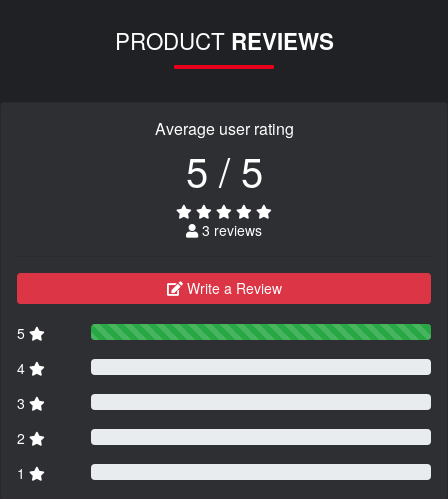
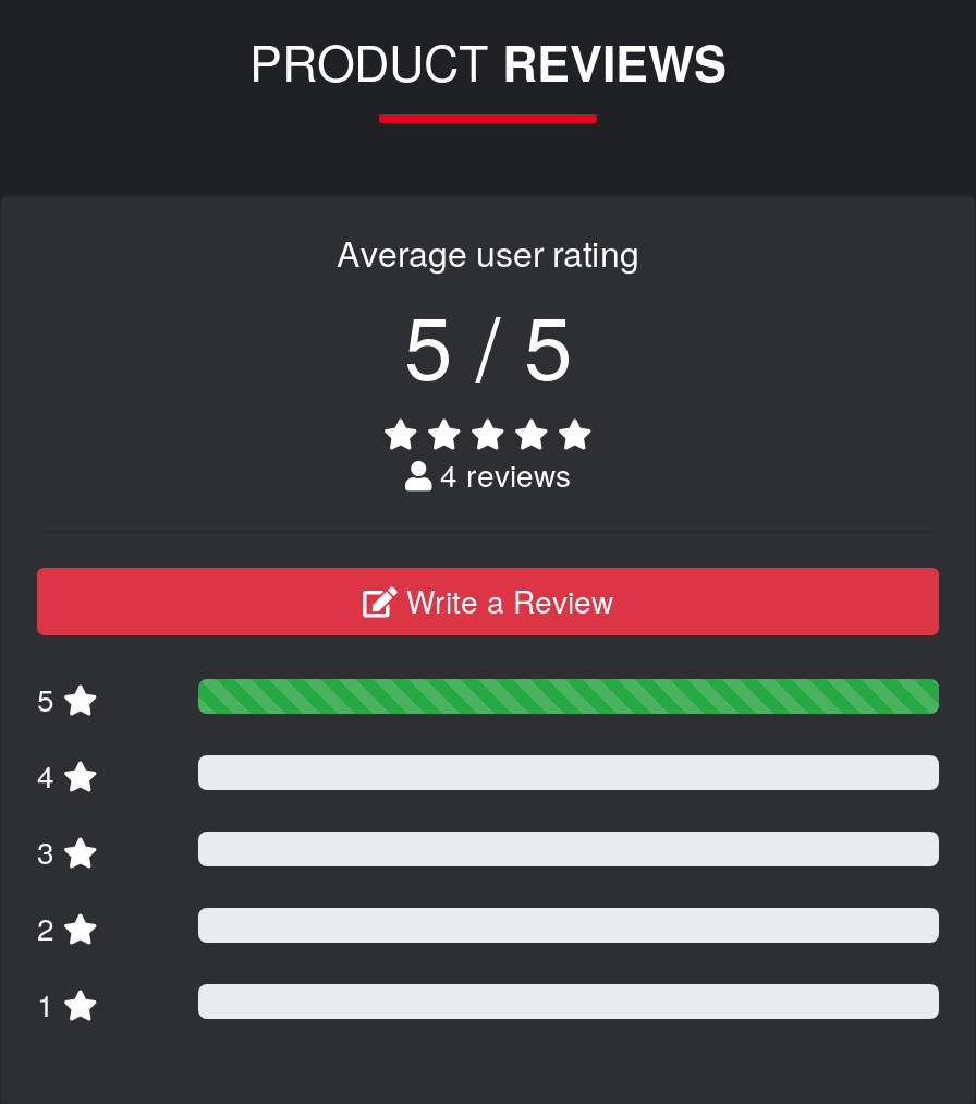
- 3 reviews
+ 4 reviews
